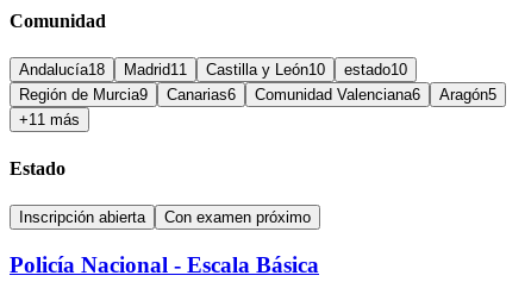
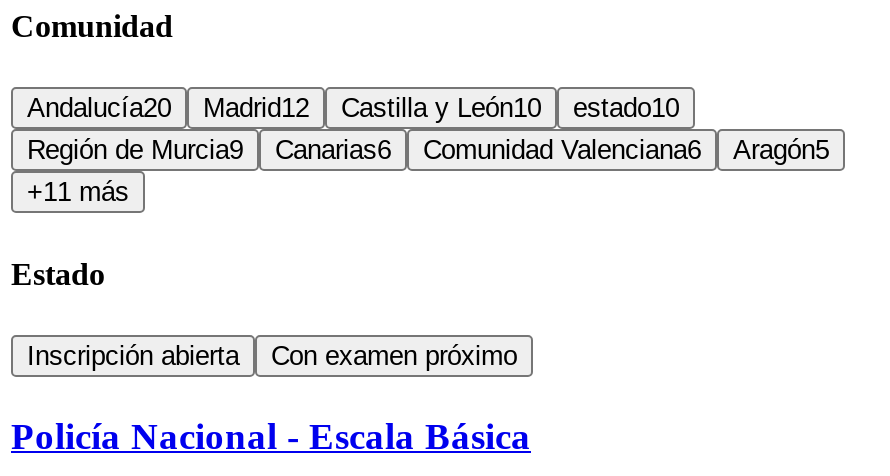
- Andalucía18
+ Andalucía20

- Madrid11
+ Madrid12
